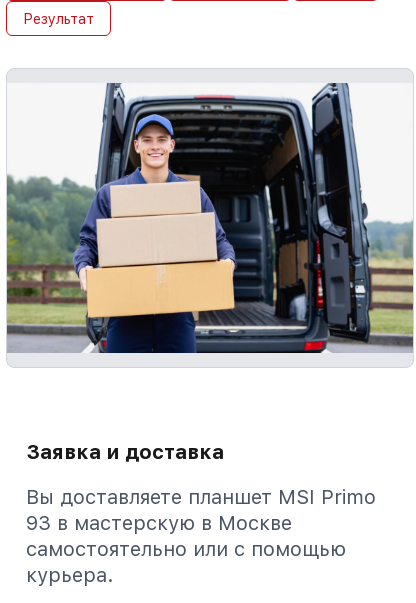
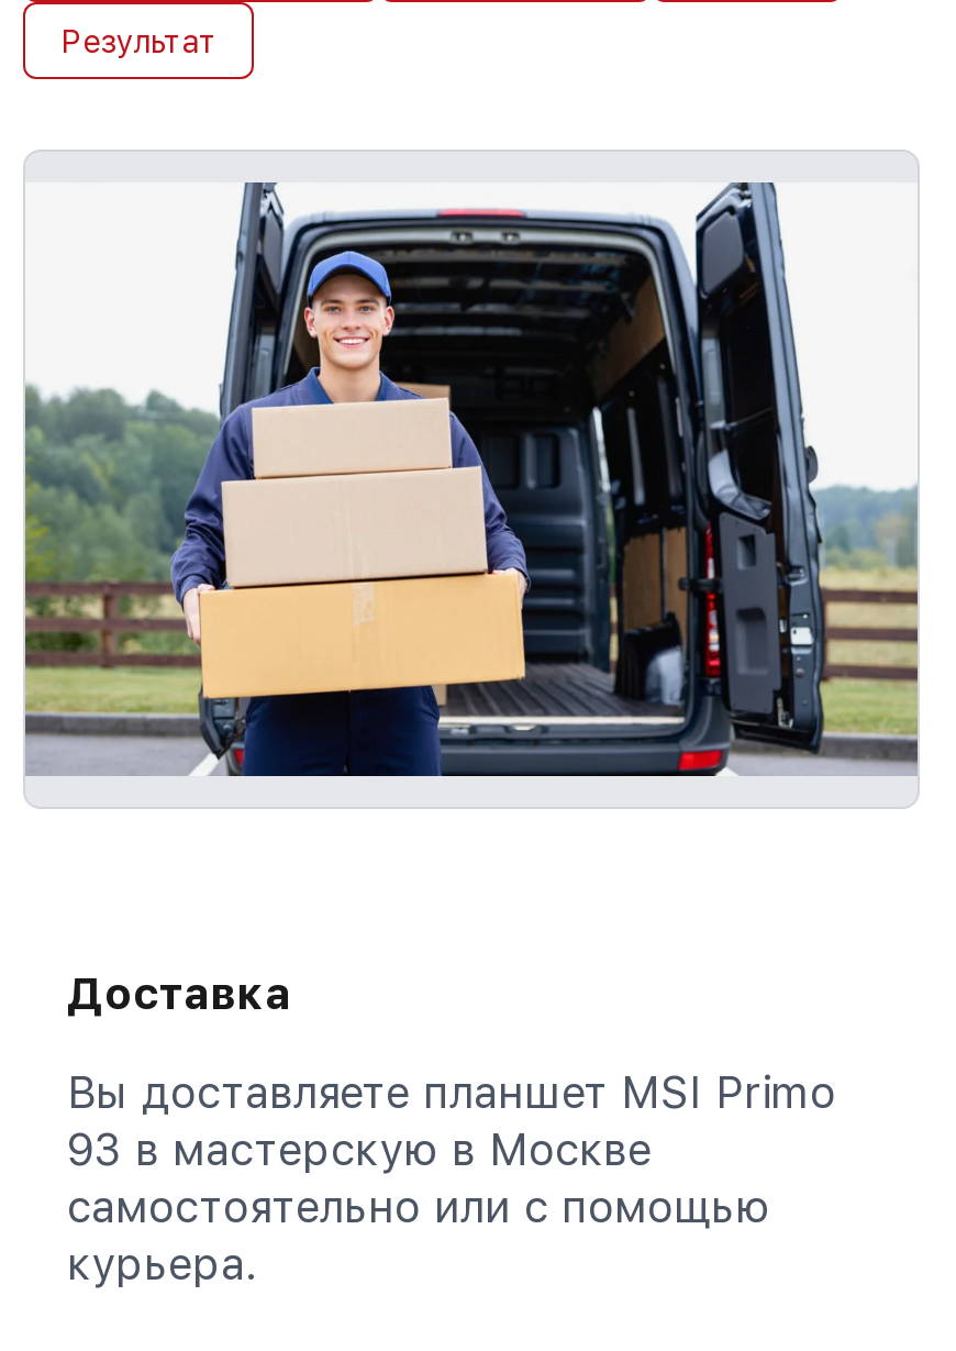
- Заявка и доставка
+ Доставка
